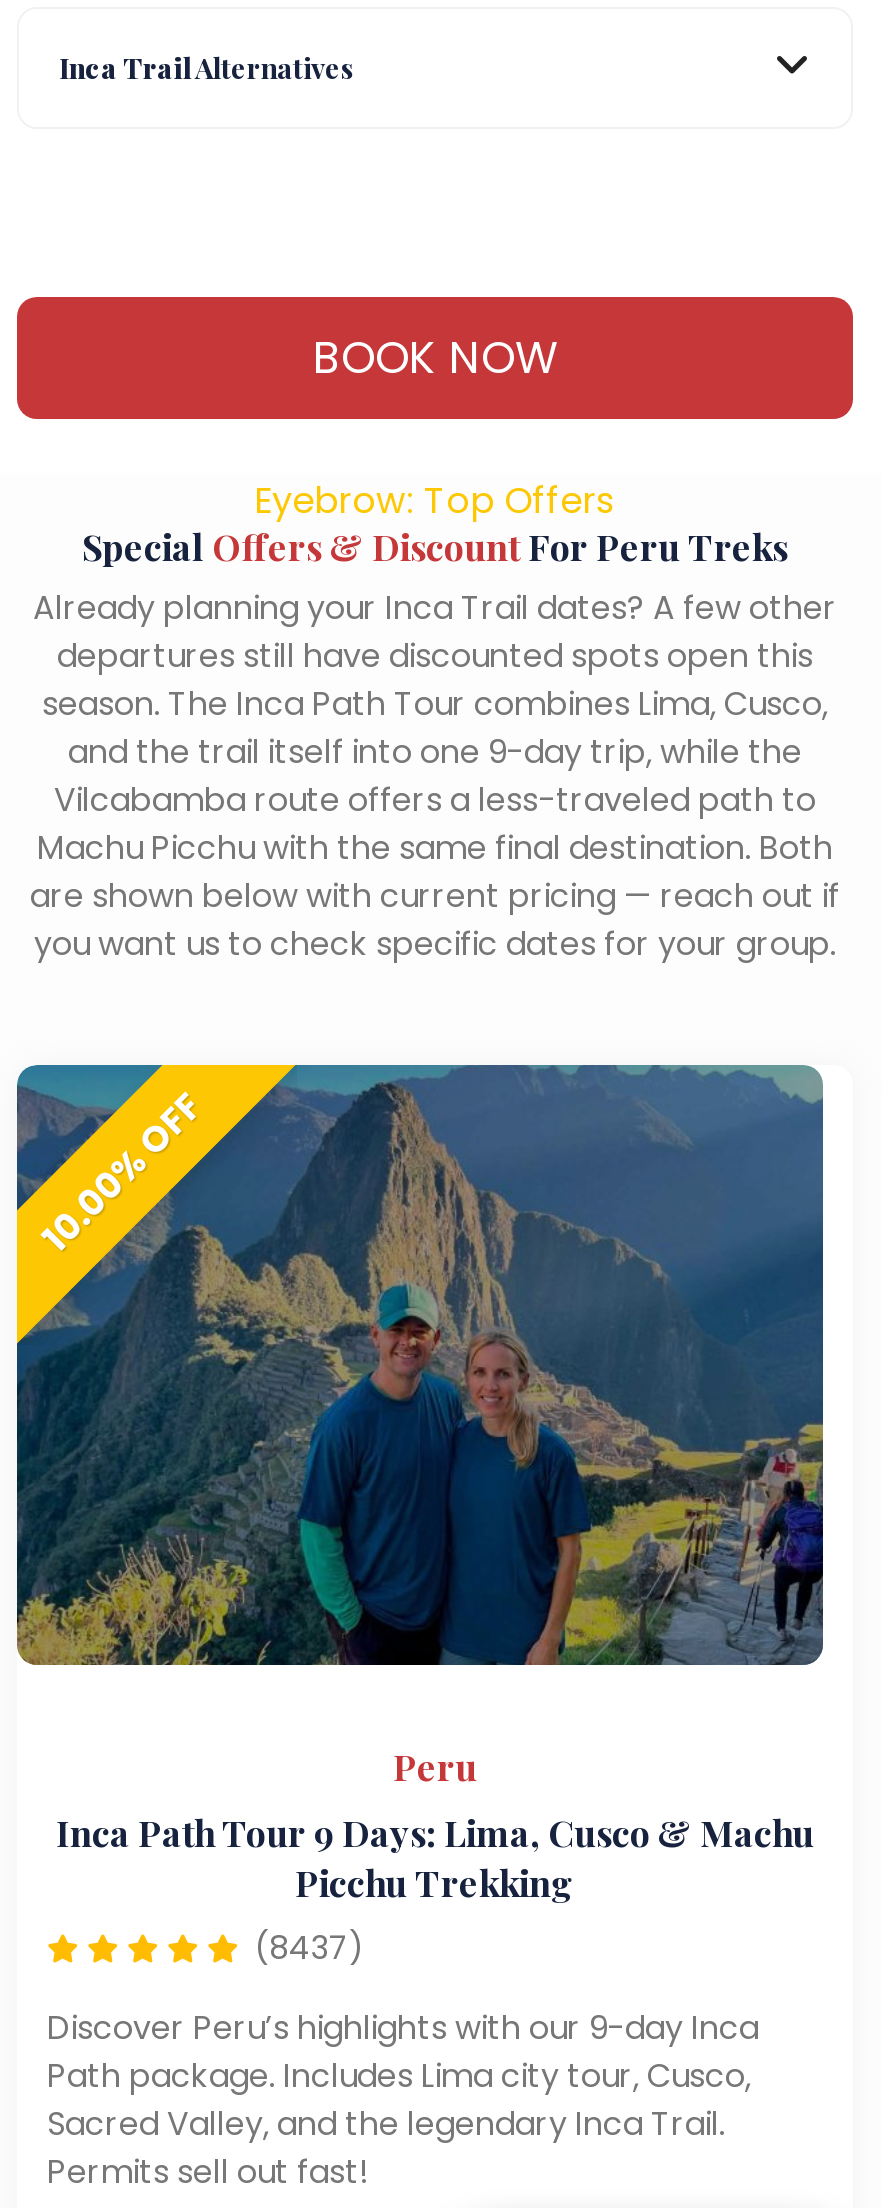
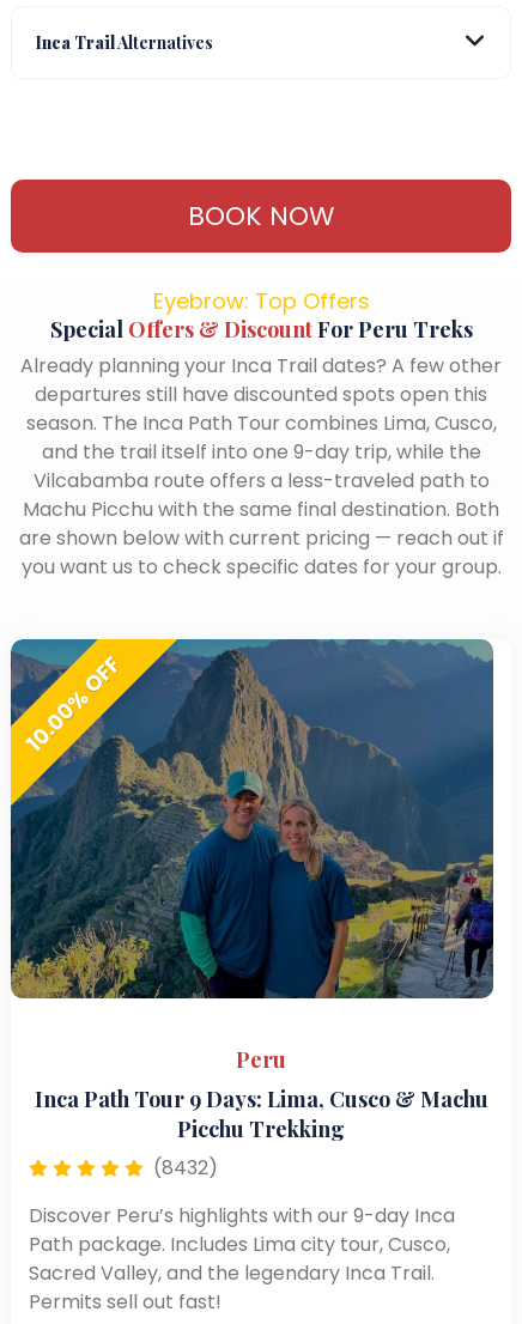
- (8437)
+ (8432)
